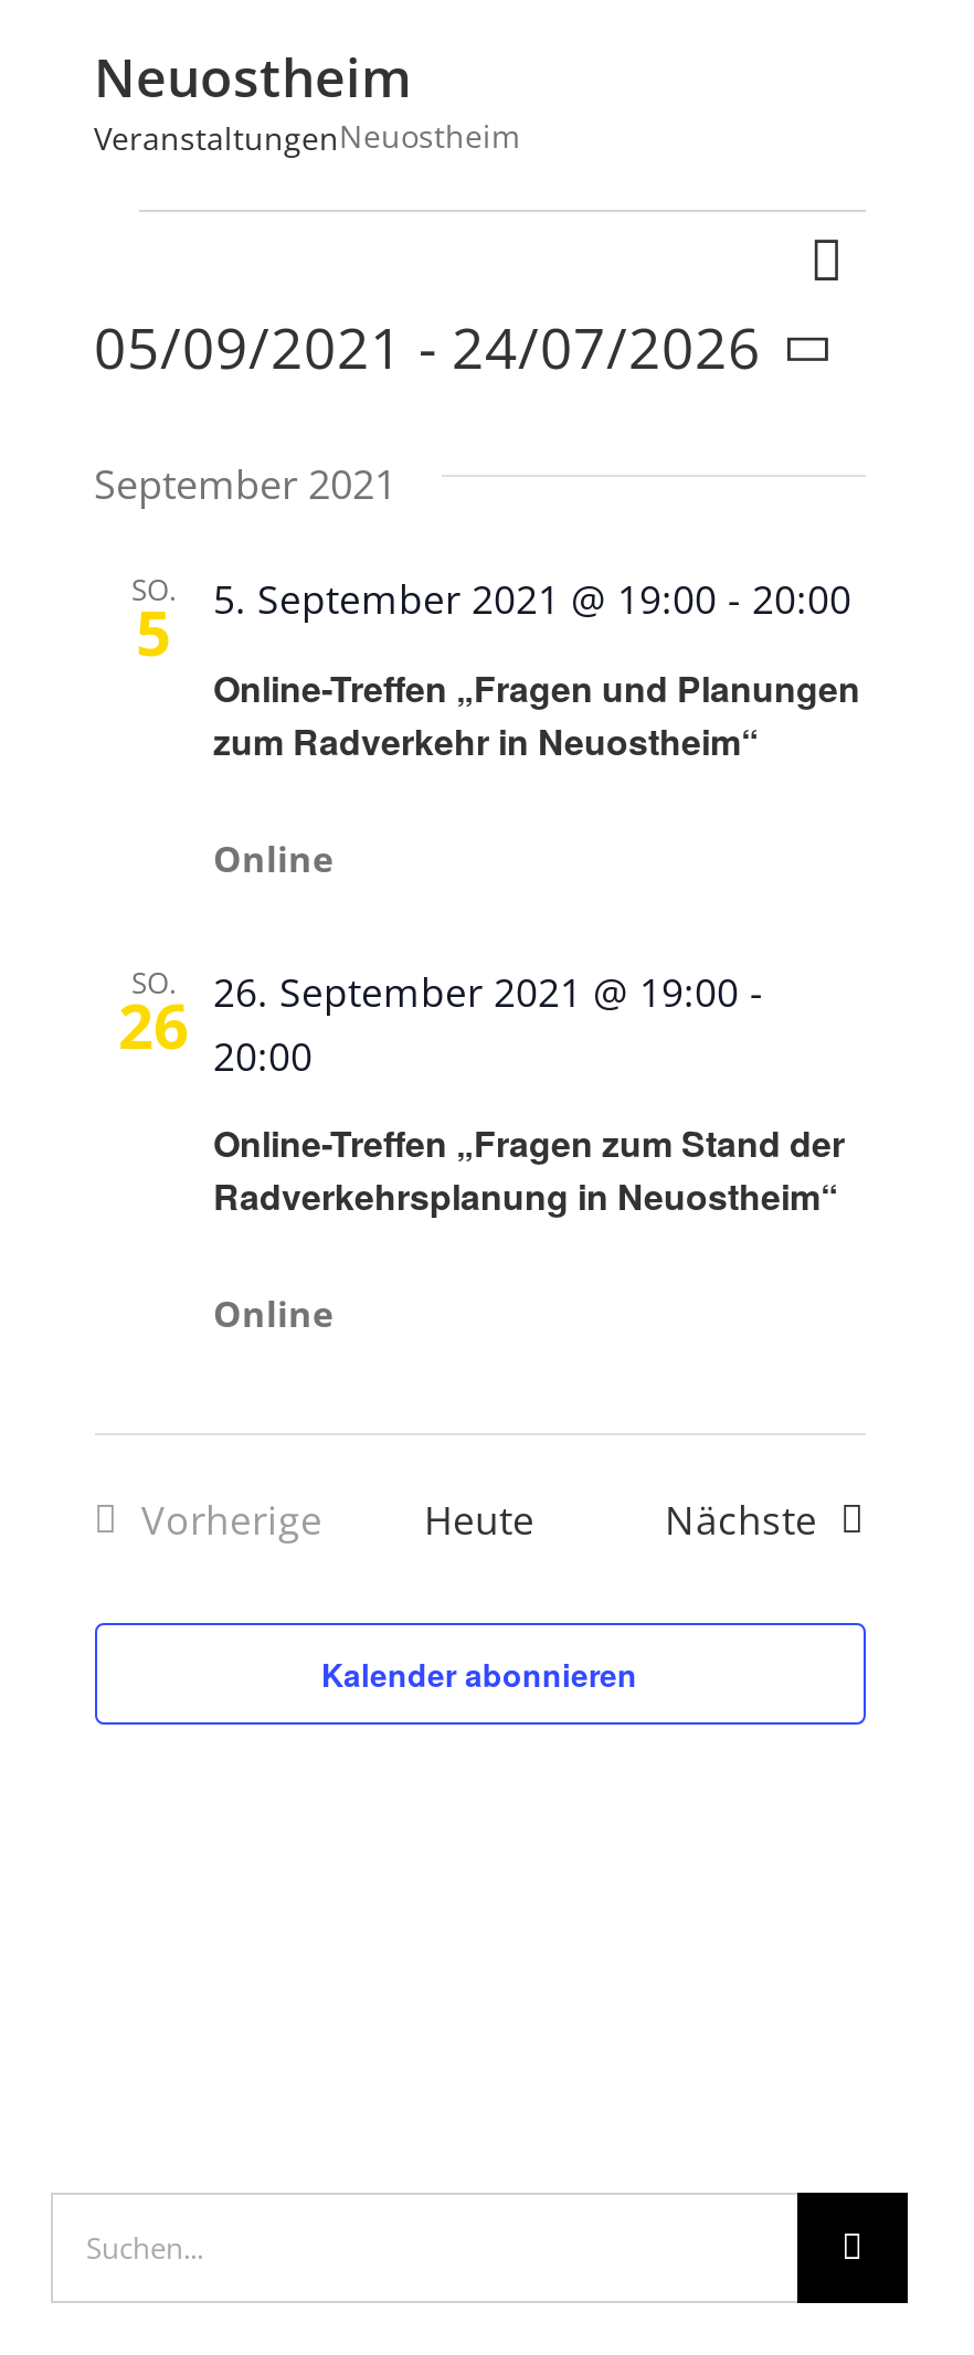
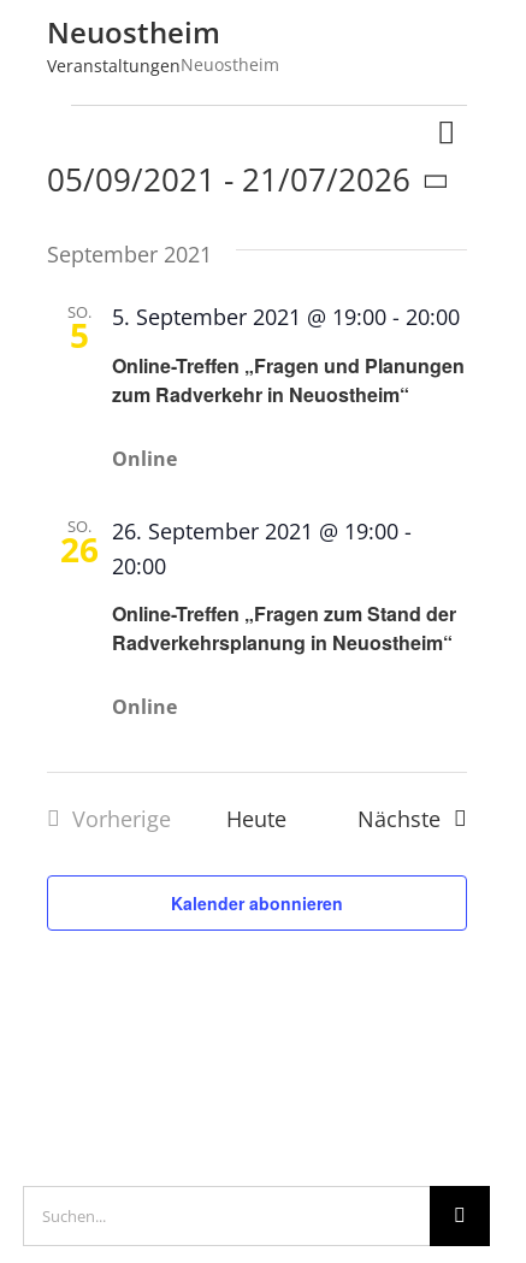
- 05/09/2021 - 24/07/2026
+ 05/09/2021 - 21/07/2026
